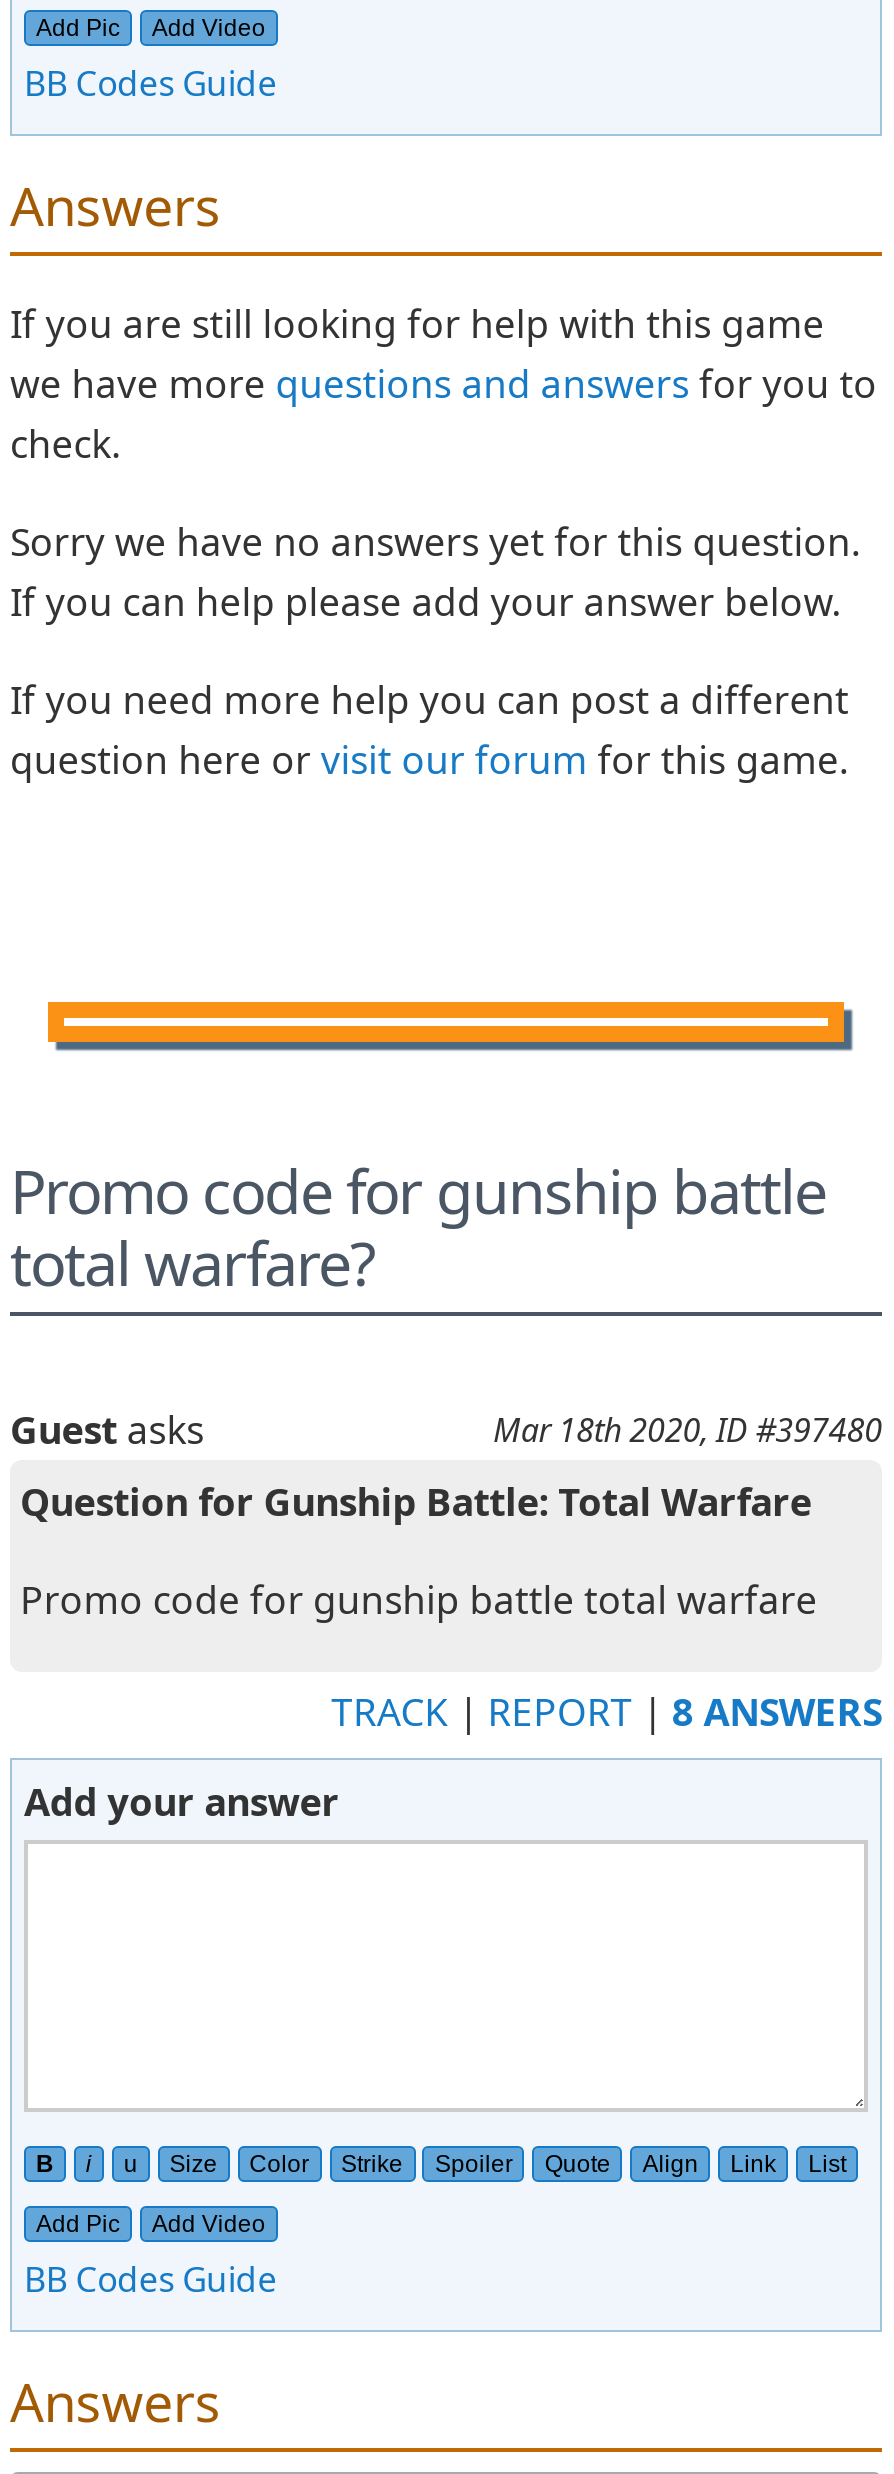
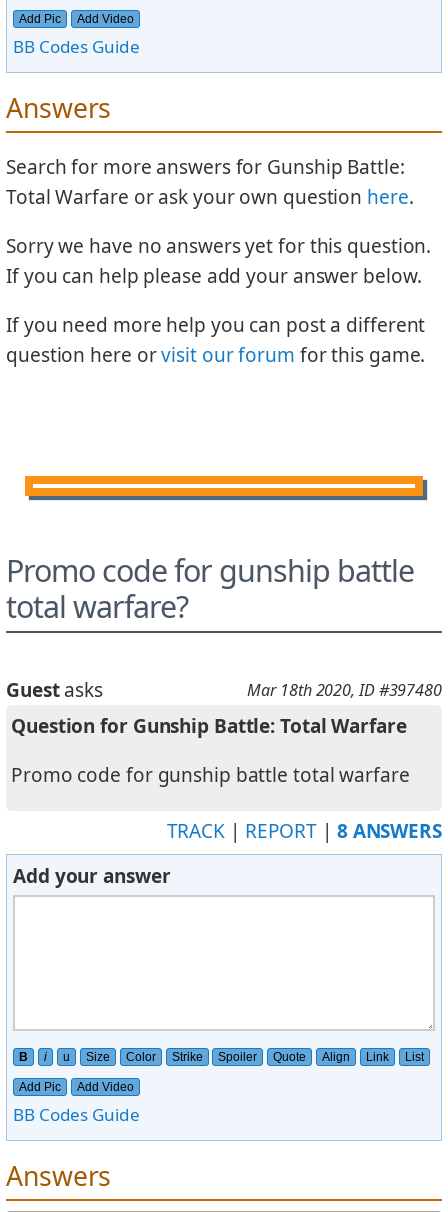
- If you are still looking for help with this game
- we have more questions and answers for you to
- check.
+ Search for more answers for Gunship Battle:
+ Total Warfare or ask your own question here.
